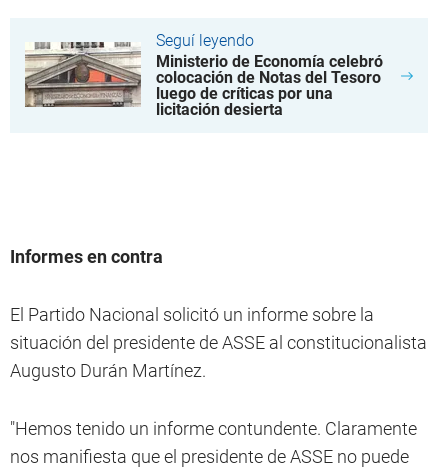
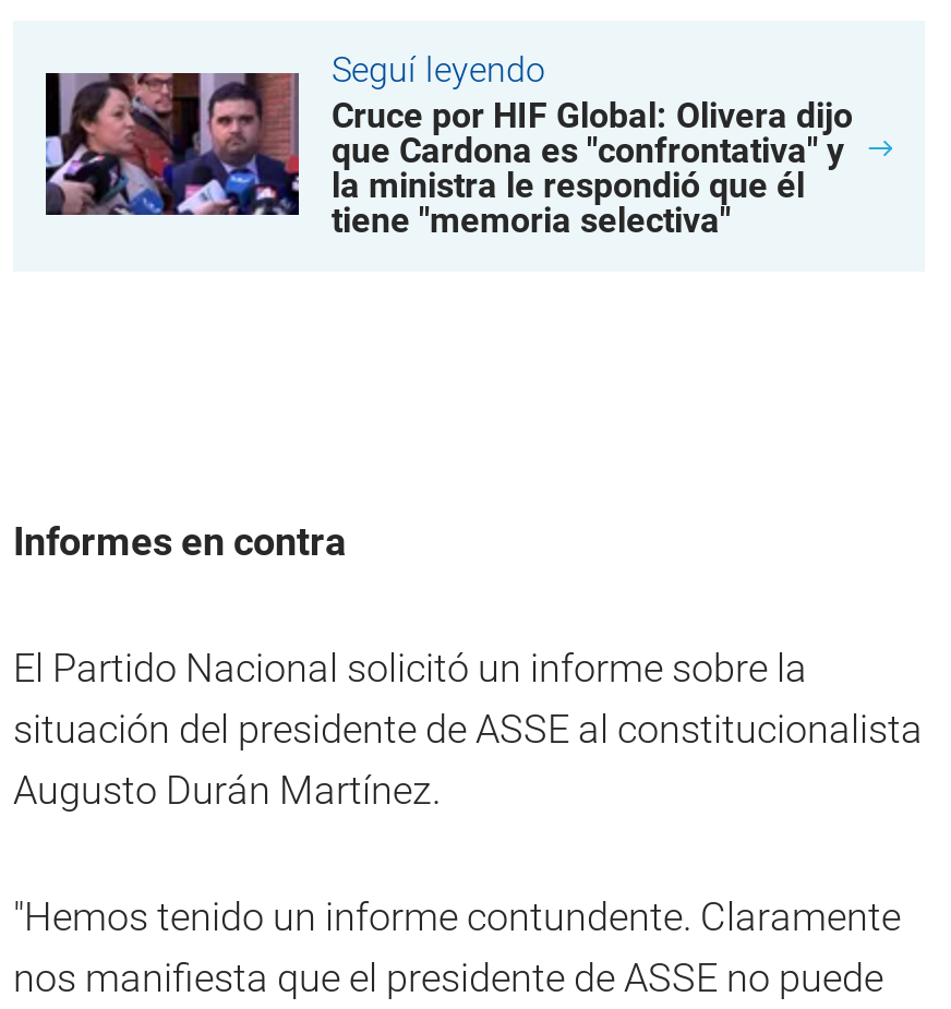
- [image]
- Ministerio de Economía celebró
- colocación de Notas del Tesoro
- luego de críticas por una
- licitación desierta
+ [image]
+ Cruce por HIF Global: Olivera dijo
+ que Cardona es "confrontativa" y
+ la ministra le respondió que él
+ tiene "memoria selectiva"
